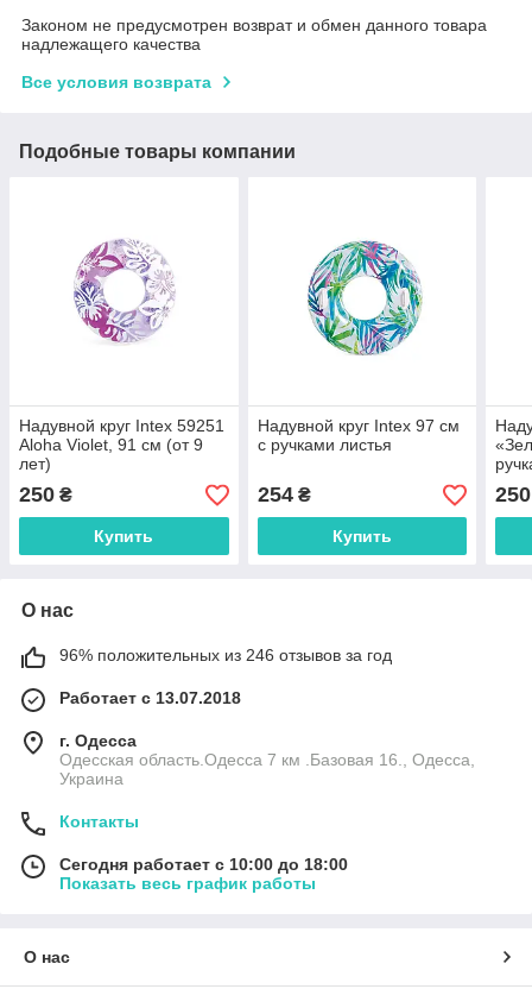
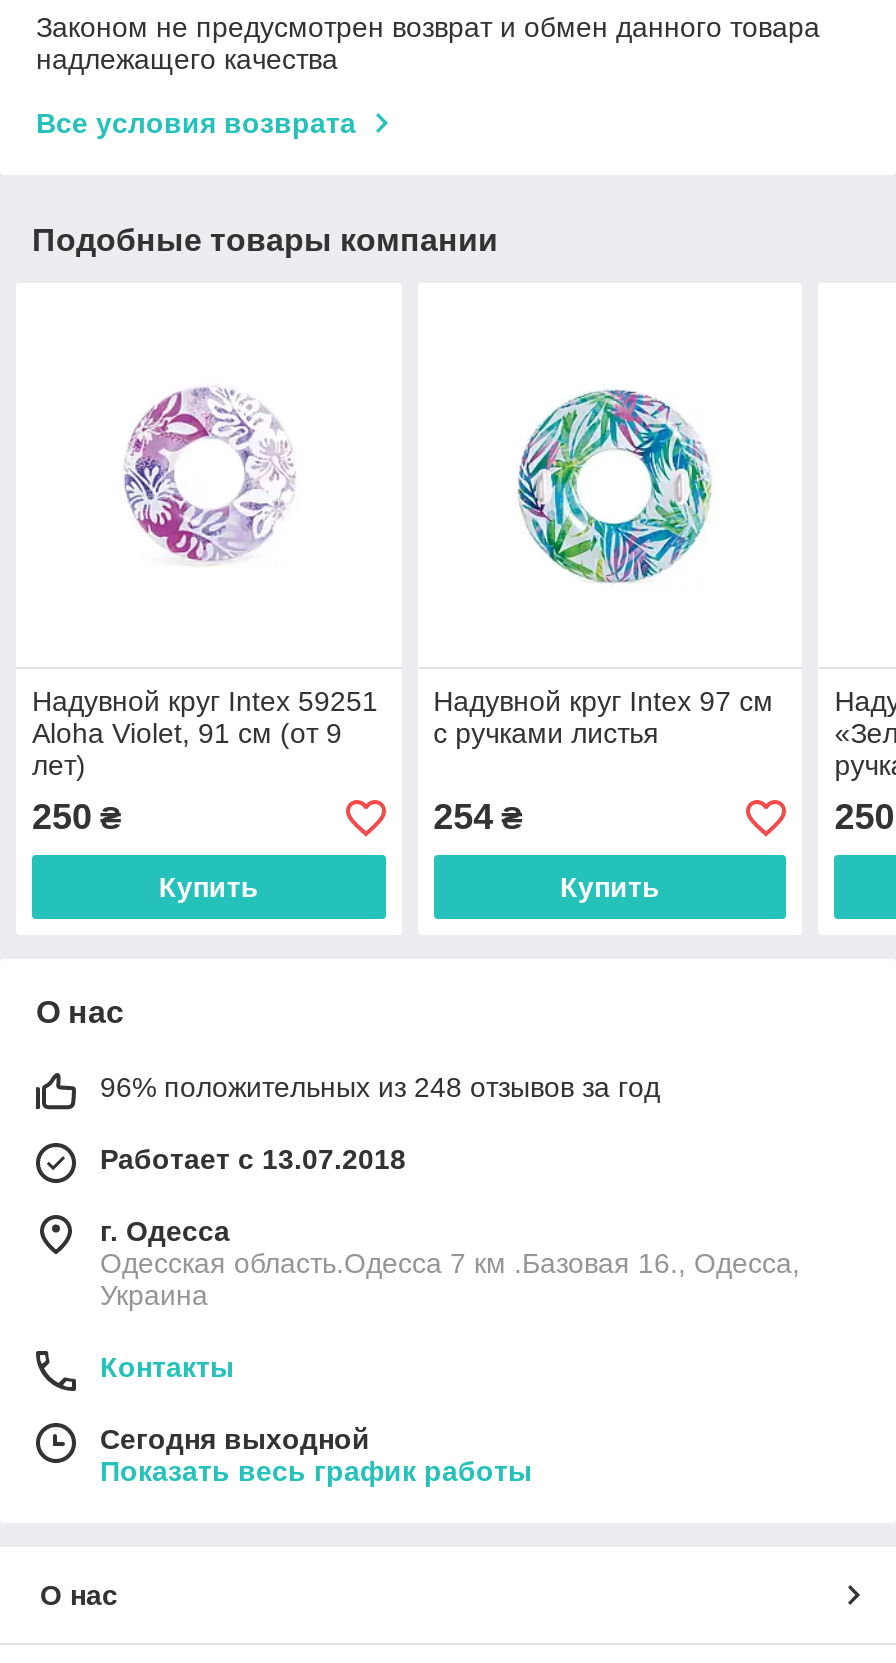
- 96% положительных из 246 отзывов за год
+ 96% положительных из 248 отзывов за год

- Сегодня работает с 10:00 до 18:00
+ Сегодня выходной
